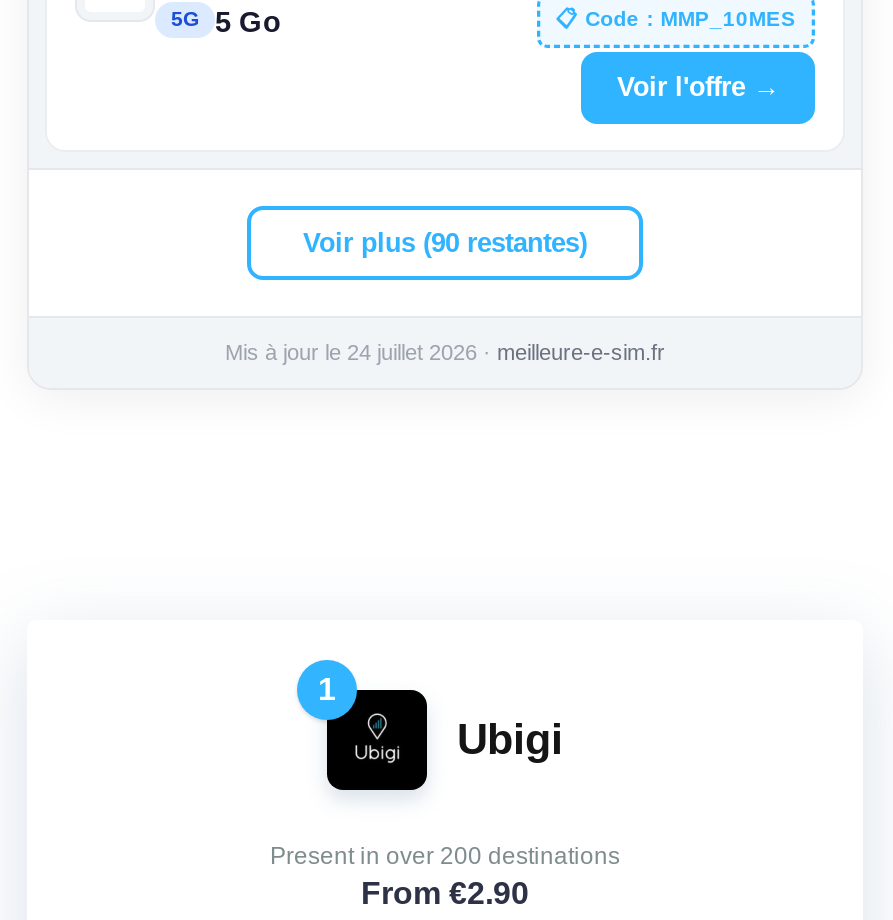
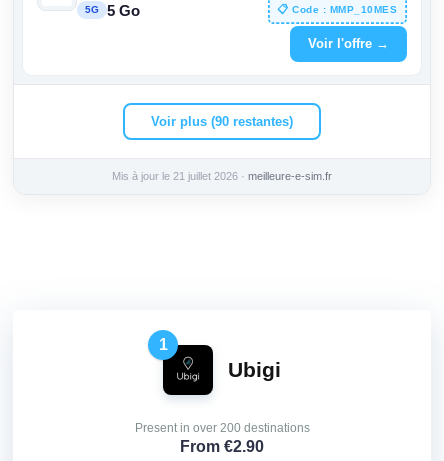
- Mis à jour le 24 juillet 2026 · meilleure-e-sim.fr
+ Mis à jour le 21 juillet 2026 · meilleure-e-sim.fr
